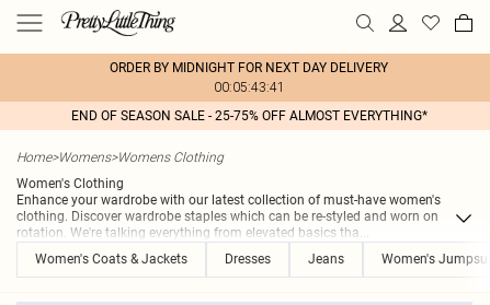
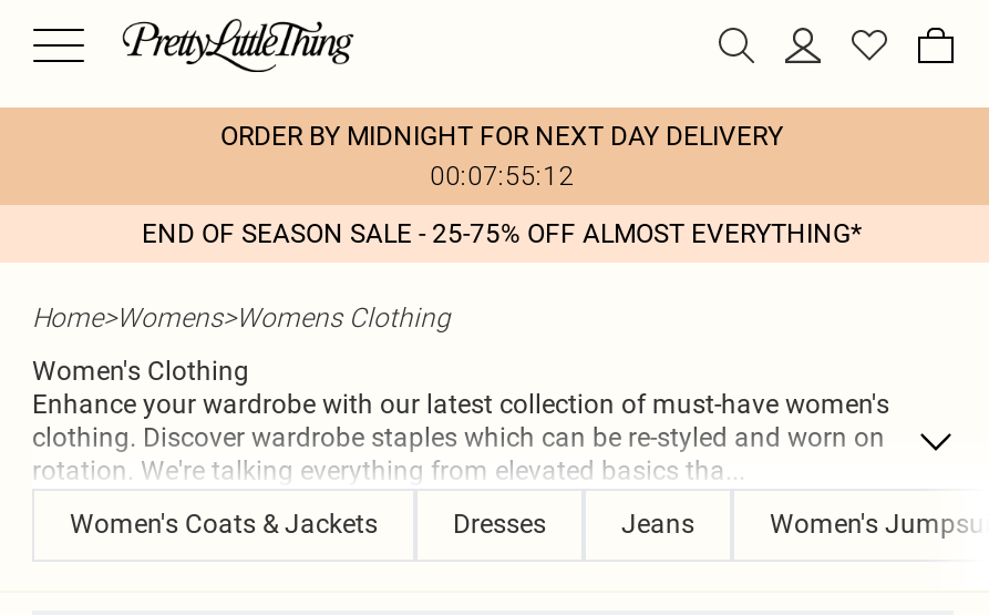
- 00:05:43:41
+ 00:07:55:12
